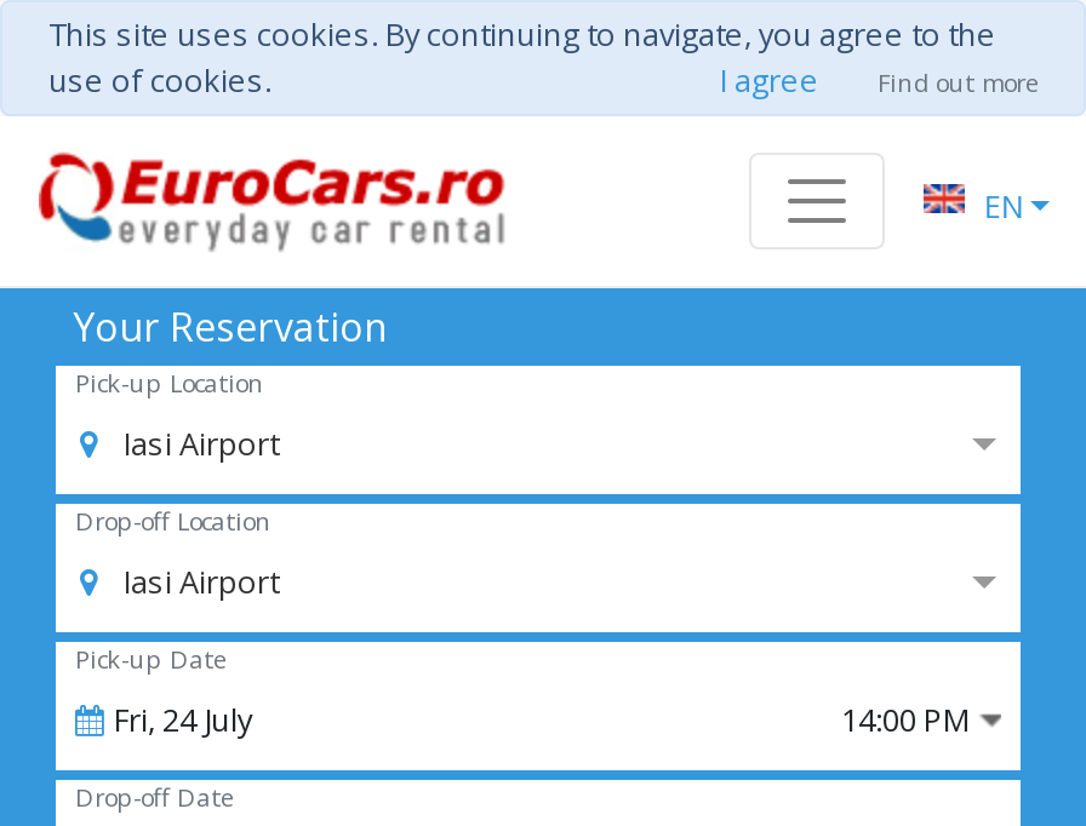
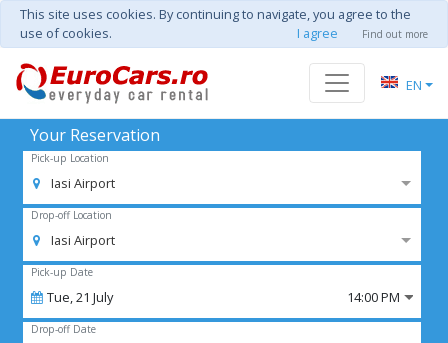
- Fri, 24 July
+ Tue, 21 July
